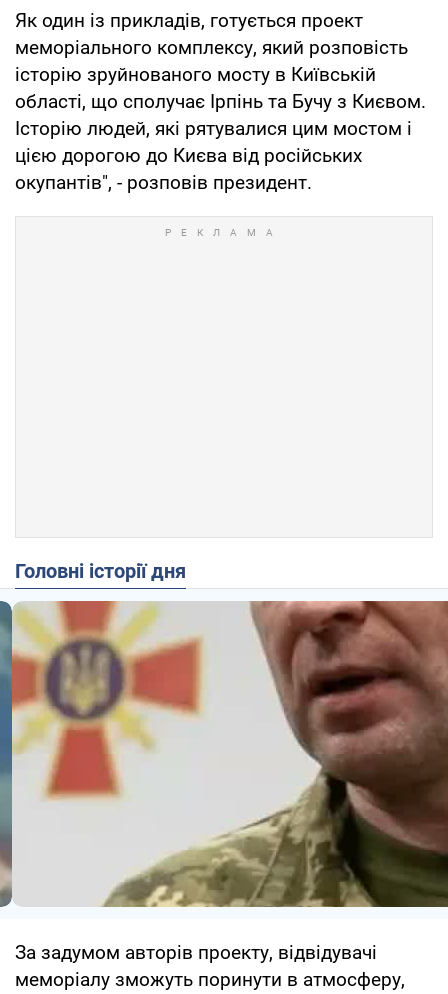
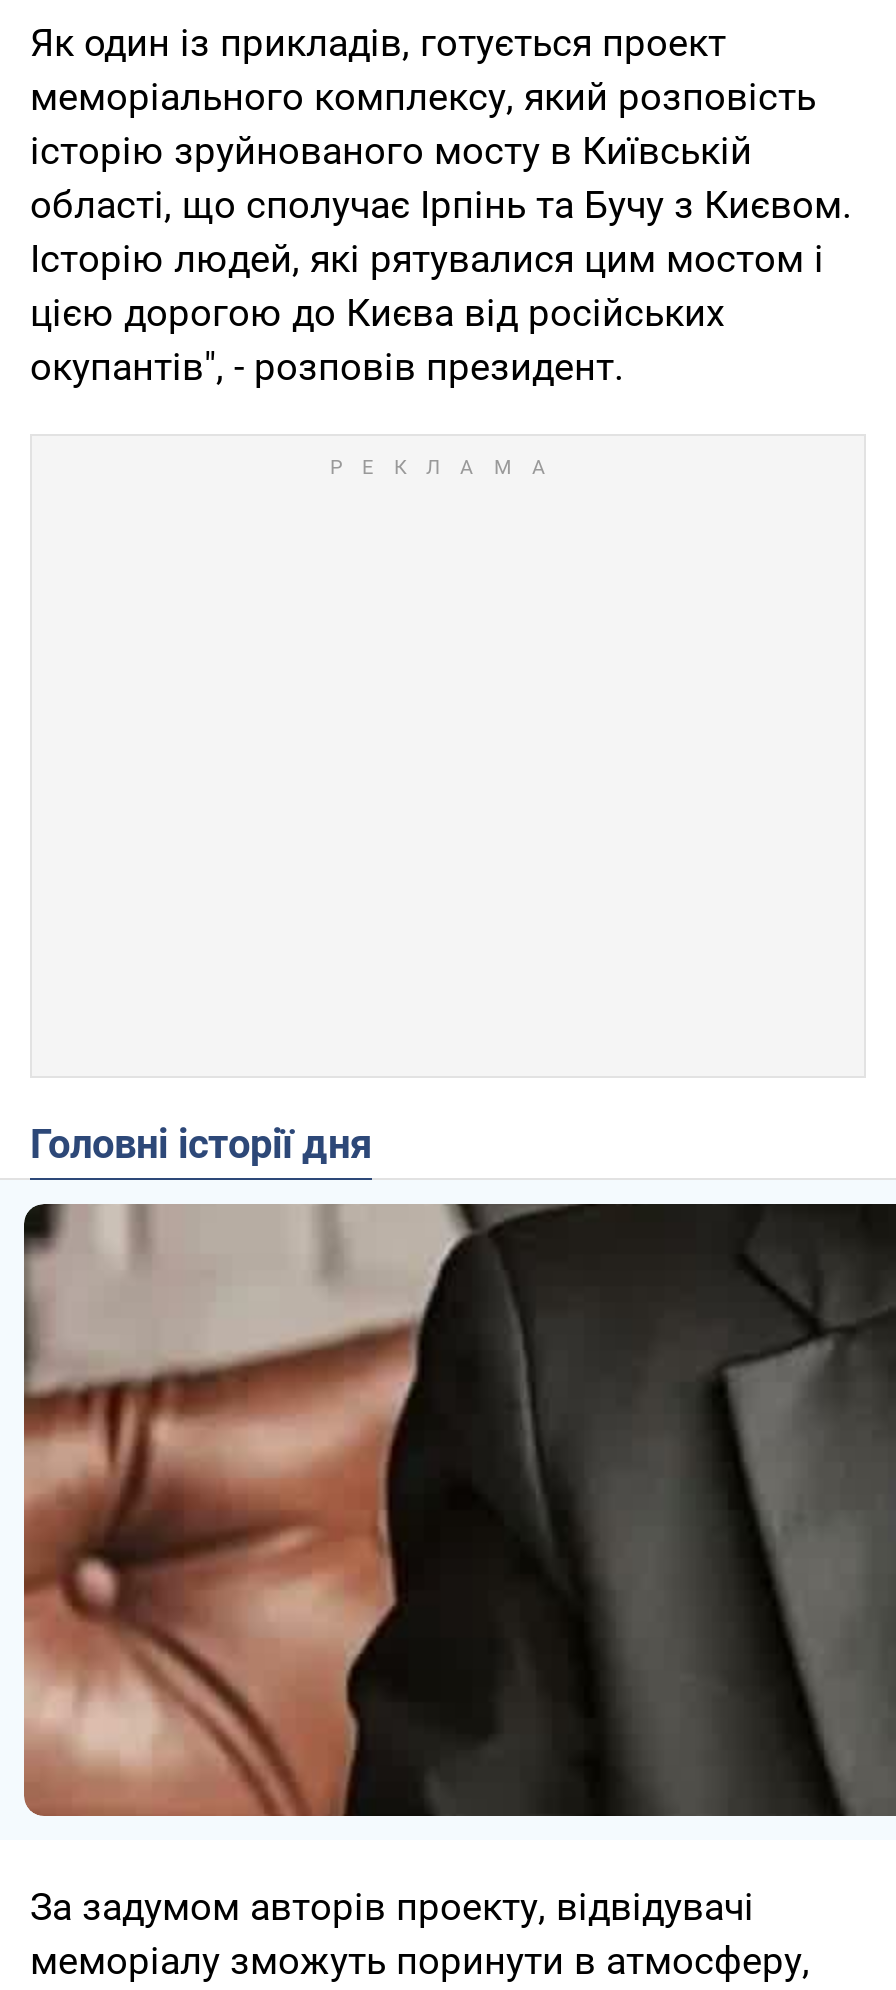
- [image]
+ [image]
